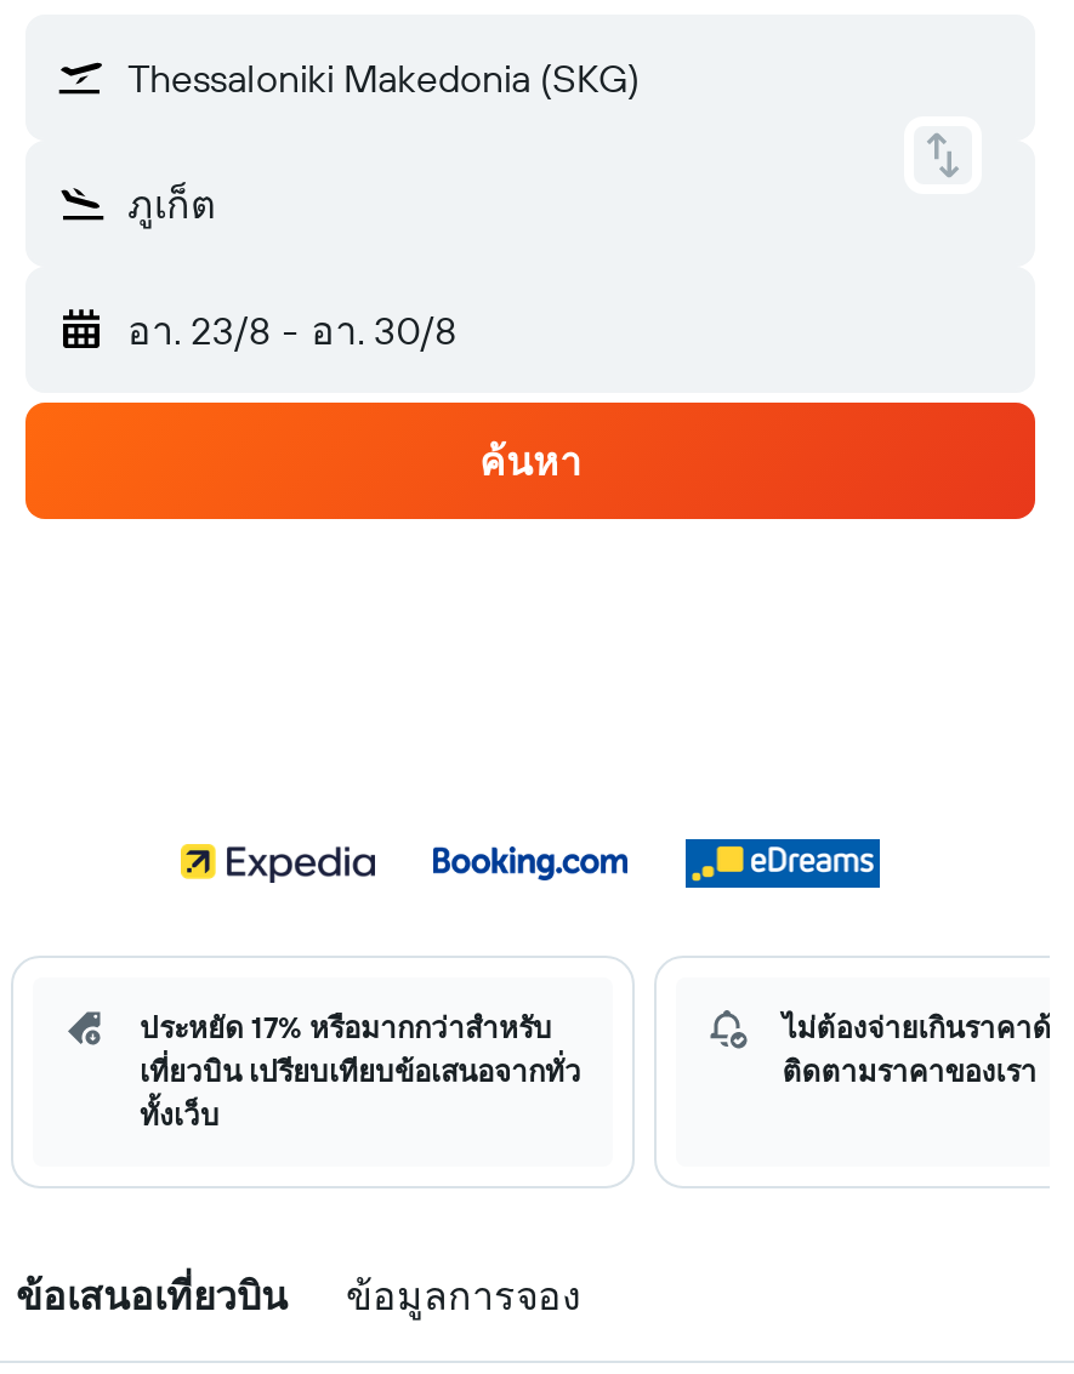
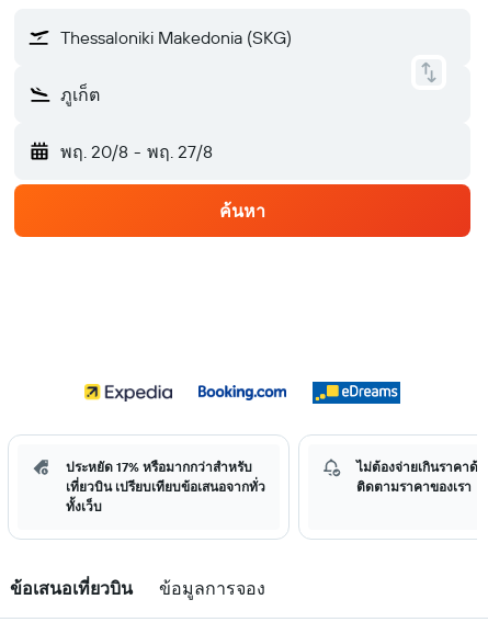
- อา. 23/8 - อา. 30/8
+ พฤ. 20/8 - พฤ. 27/8
